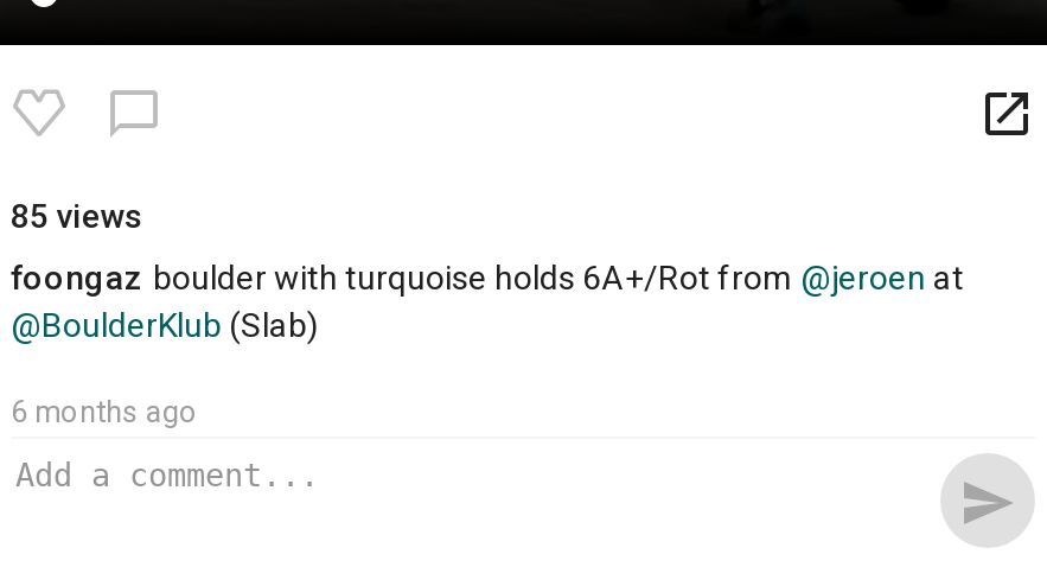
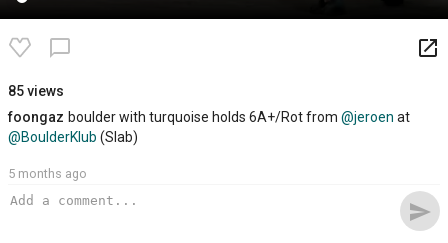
- 6 months ago
+ 5 months ago
